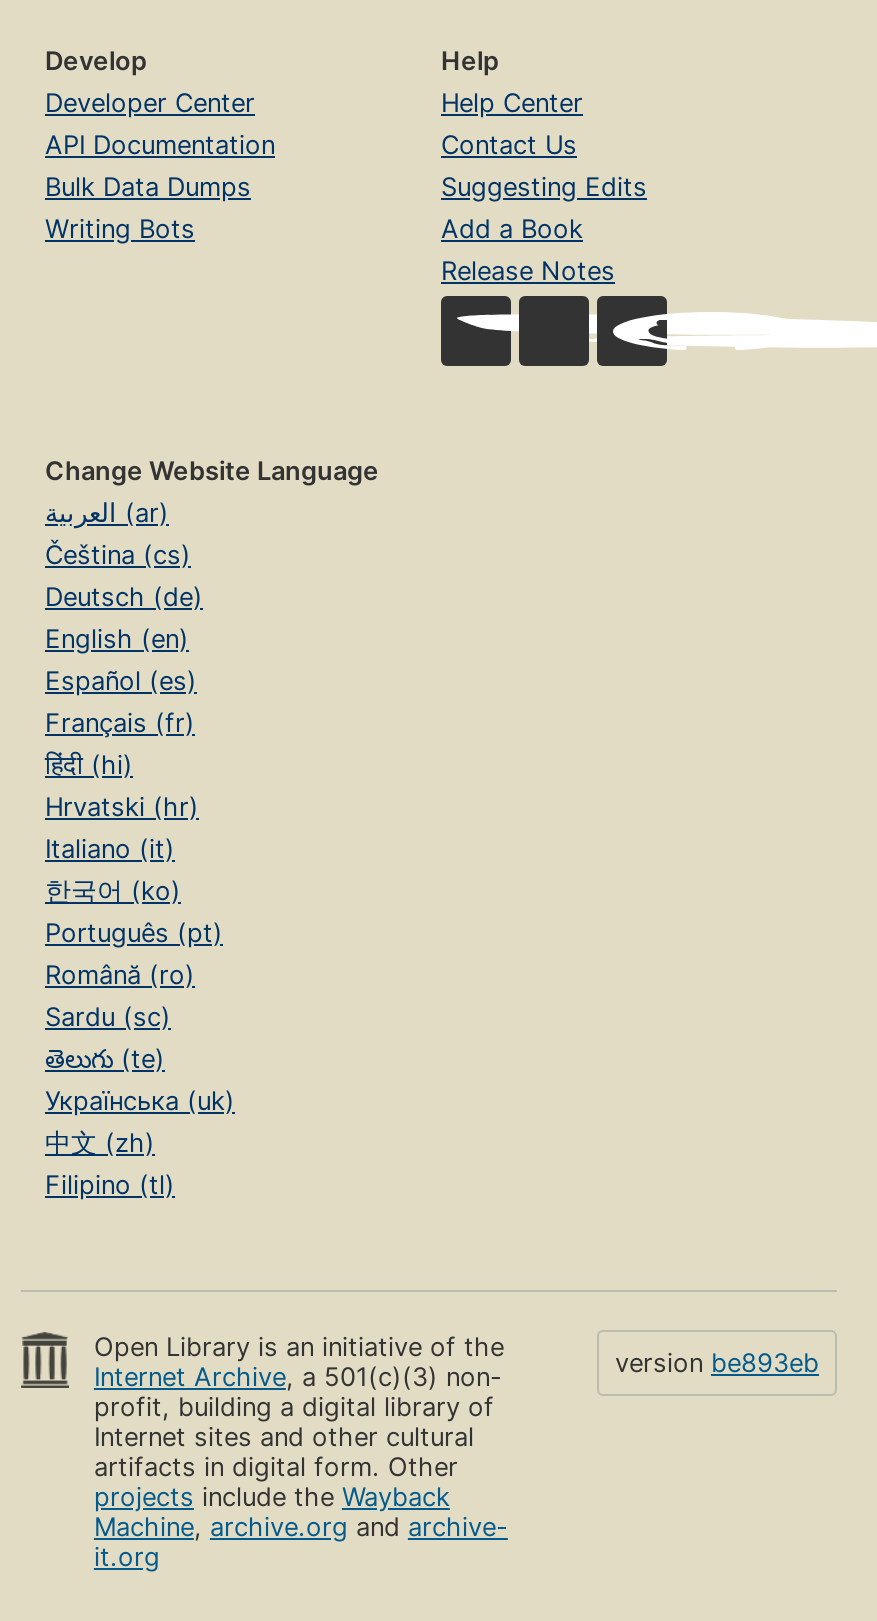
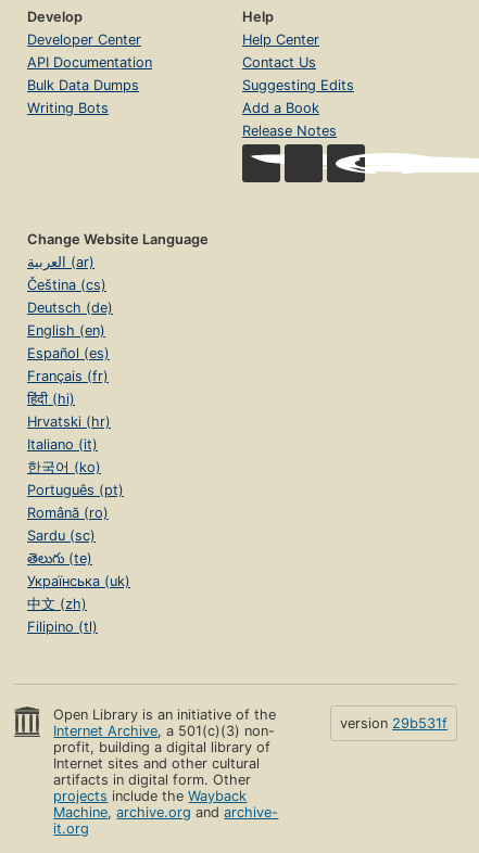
- version be893eb
+ version 29b531f
